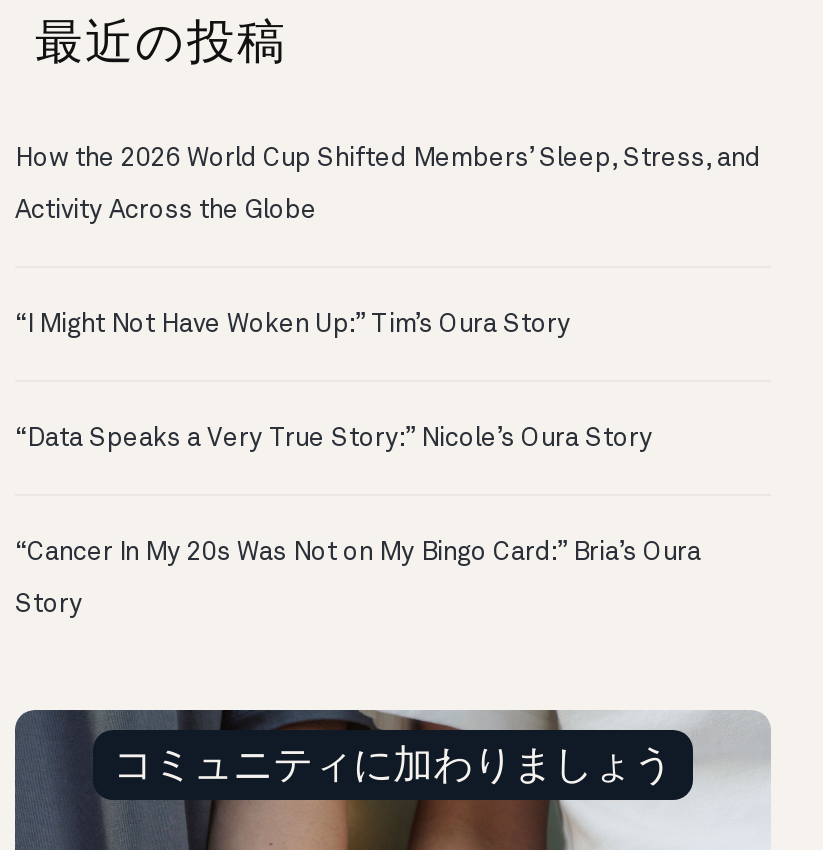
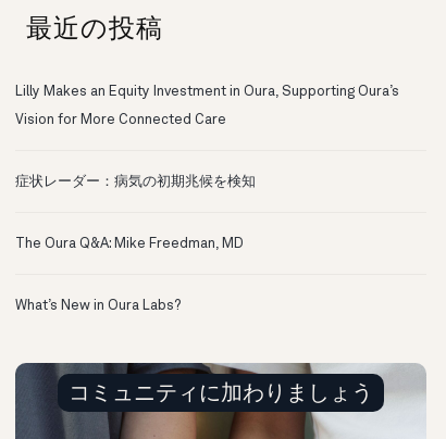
- How the 2026 World Cup Shifted Members’ Sleep, Stress, and
- Activity Across the Globe
+ Lilly Makes an Equity Investment in Oura, Supporting Oura’s
+ Vision for More Connected Care

- “I Might Not Have Woken Up:” Tim’s Oura Story
+ 症状レーダー：病気の初期兆候を検知

- “Data Speaks a Very True Story:” Nicole’s Oura Story
+ The Oura Q&A: Mike Freedman, MD

- “Cancer In My 20s Was Not on My Bingo Card:” Bria’s Oura
- Story
+ What’s New in Oura Labs?
